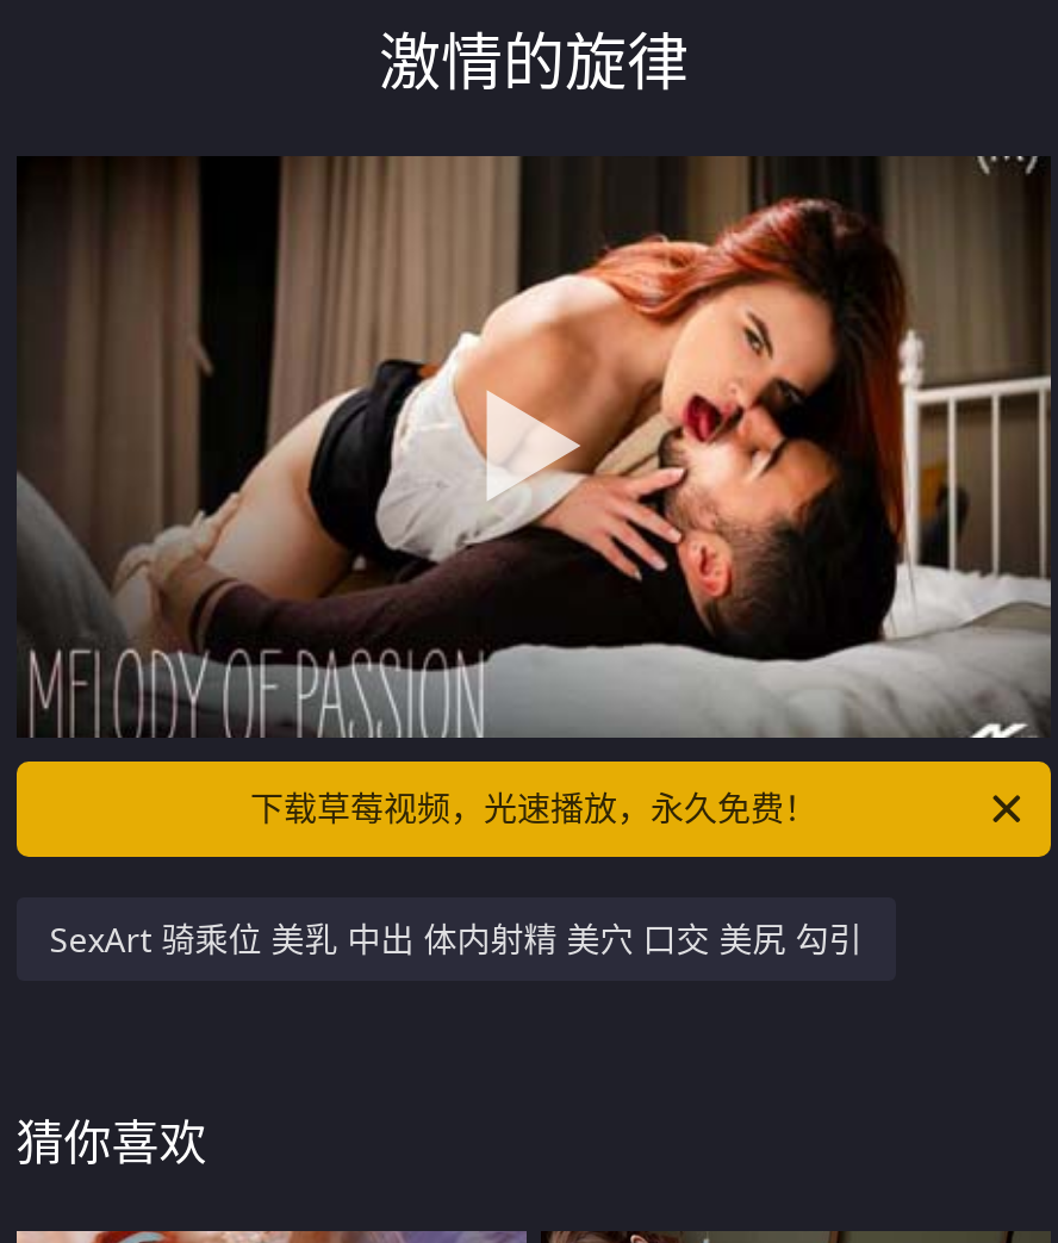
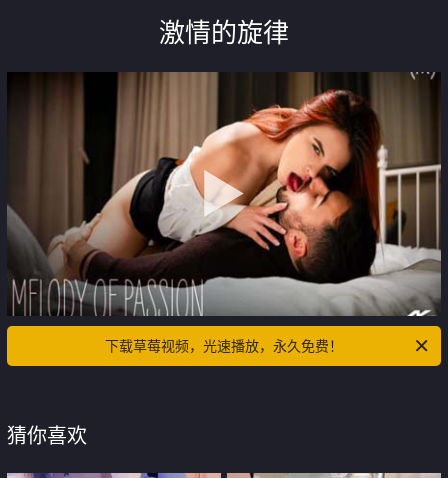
- SexArt 骑乘位 美乳 中出 体内射精 美穴 口交 美尻 勾引
